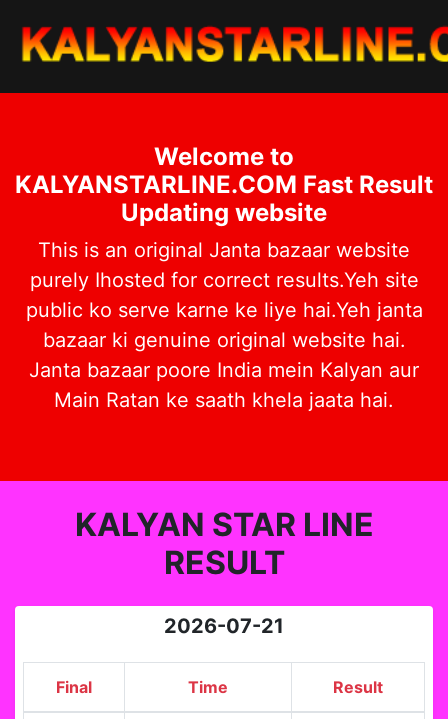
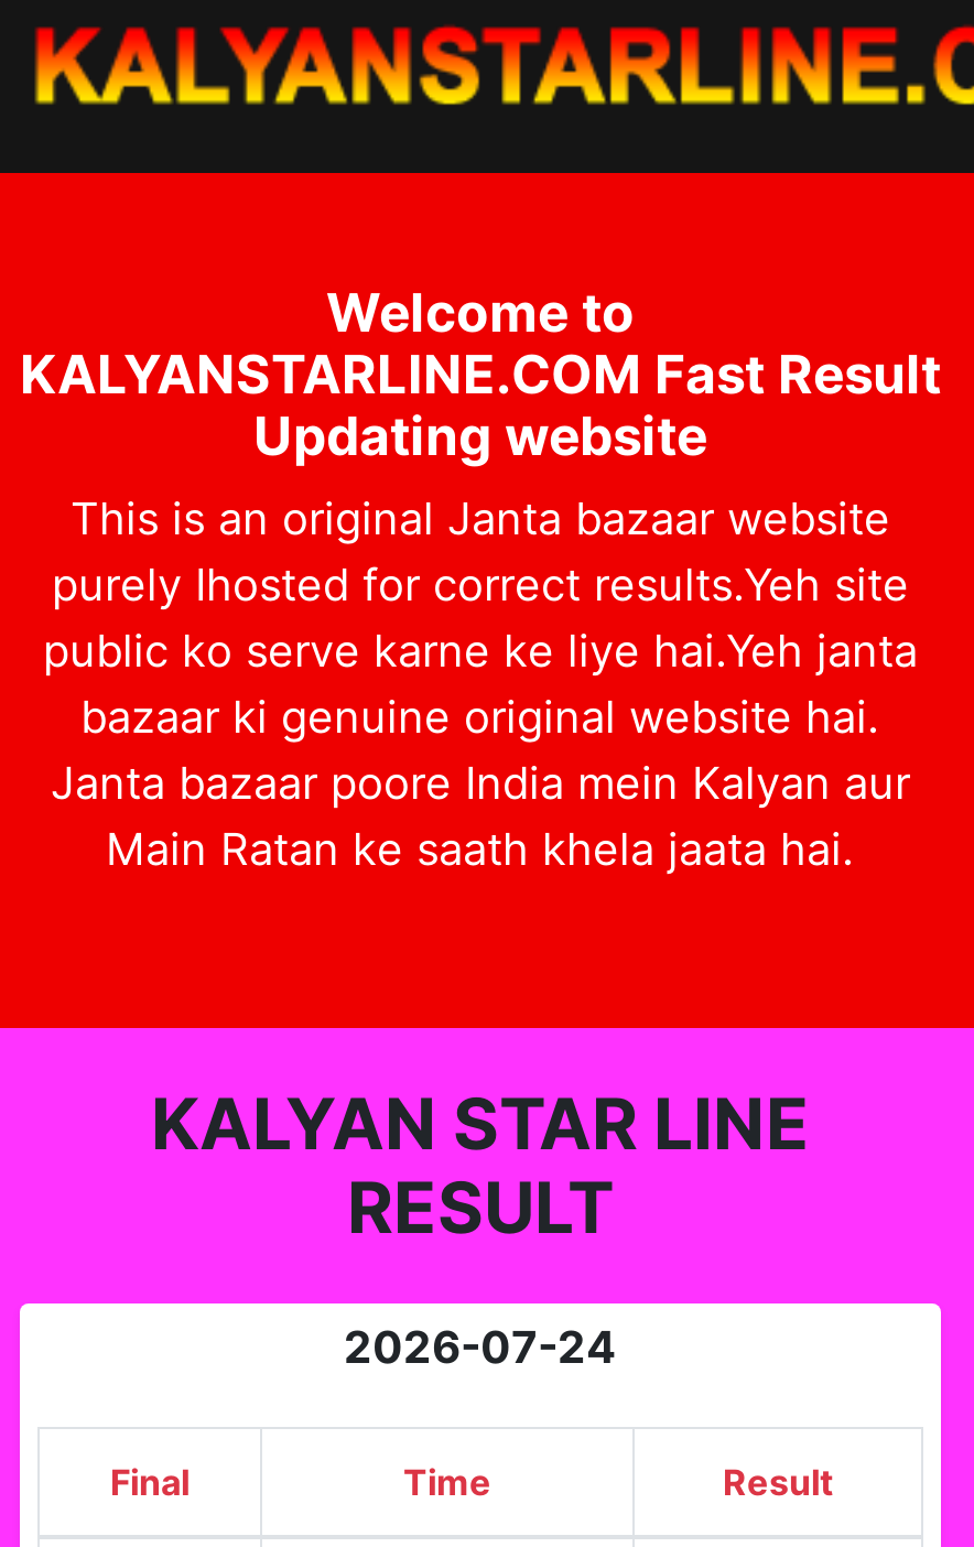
- 2026-07-21
+ 2026-07-24
